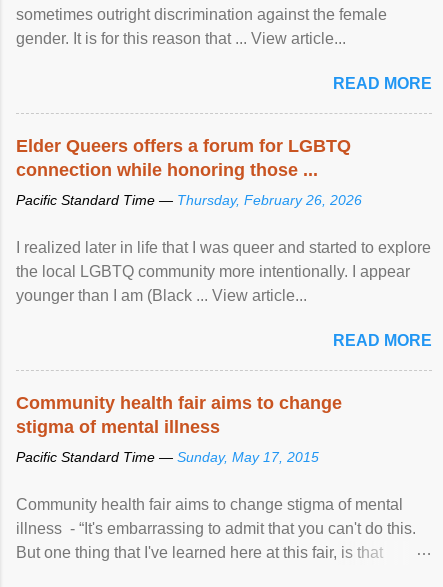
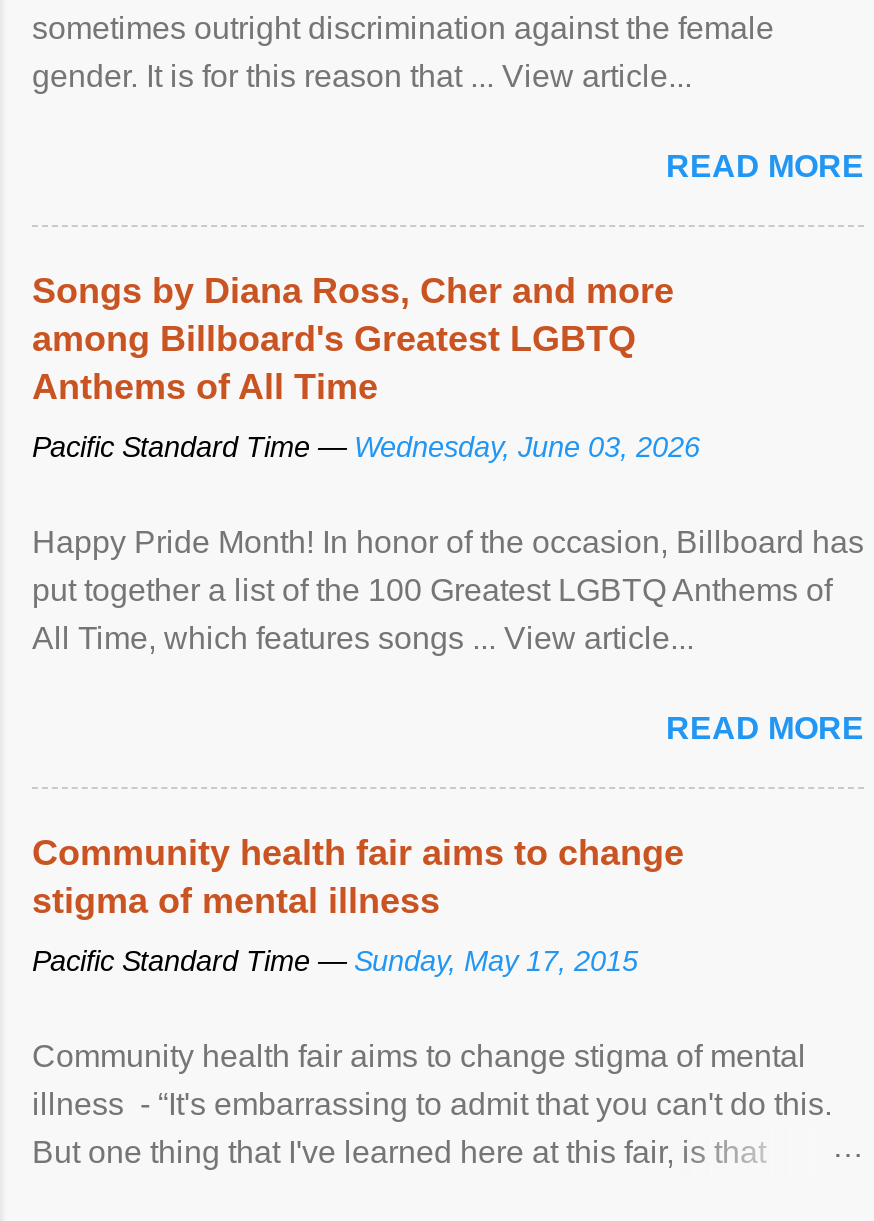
- Elder Queers offers a forum for LGBTQ
- connection while honoring those ...
+ Songs by Diana Ross, Cher and more
+ among Billboard's Greatest LGBTQ
+ Anthems of All Time

- Pacific Standard Time — Thursday, February 26, 2026
+ Pacific Standard Time — Wednesday, June 03, 2026

- I realized later in life that I was queer and started to explore
- the local LGBTQ community more intentionally. I appear
- younger than I am (Black ... View article...
+ Happy Pride Month! In honor of the occasion, Billboard has
+ put together a list of the 100 Greatest LGBTQ Anthems of
+ All Time, which features songs ... View article...
